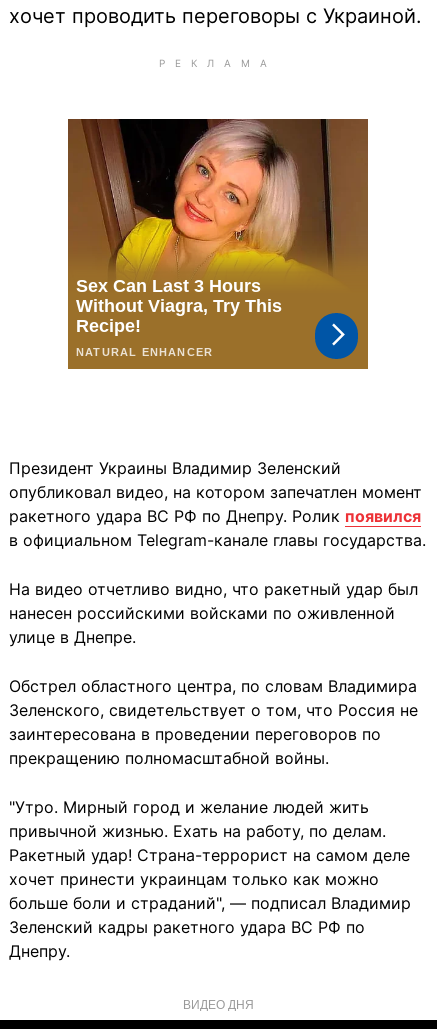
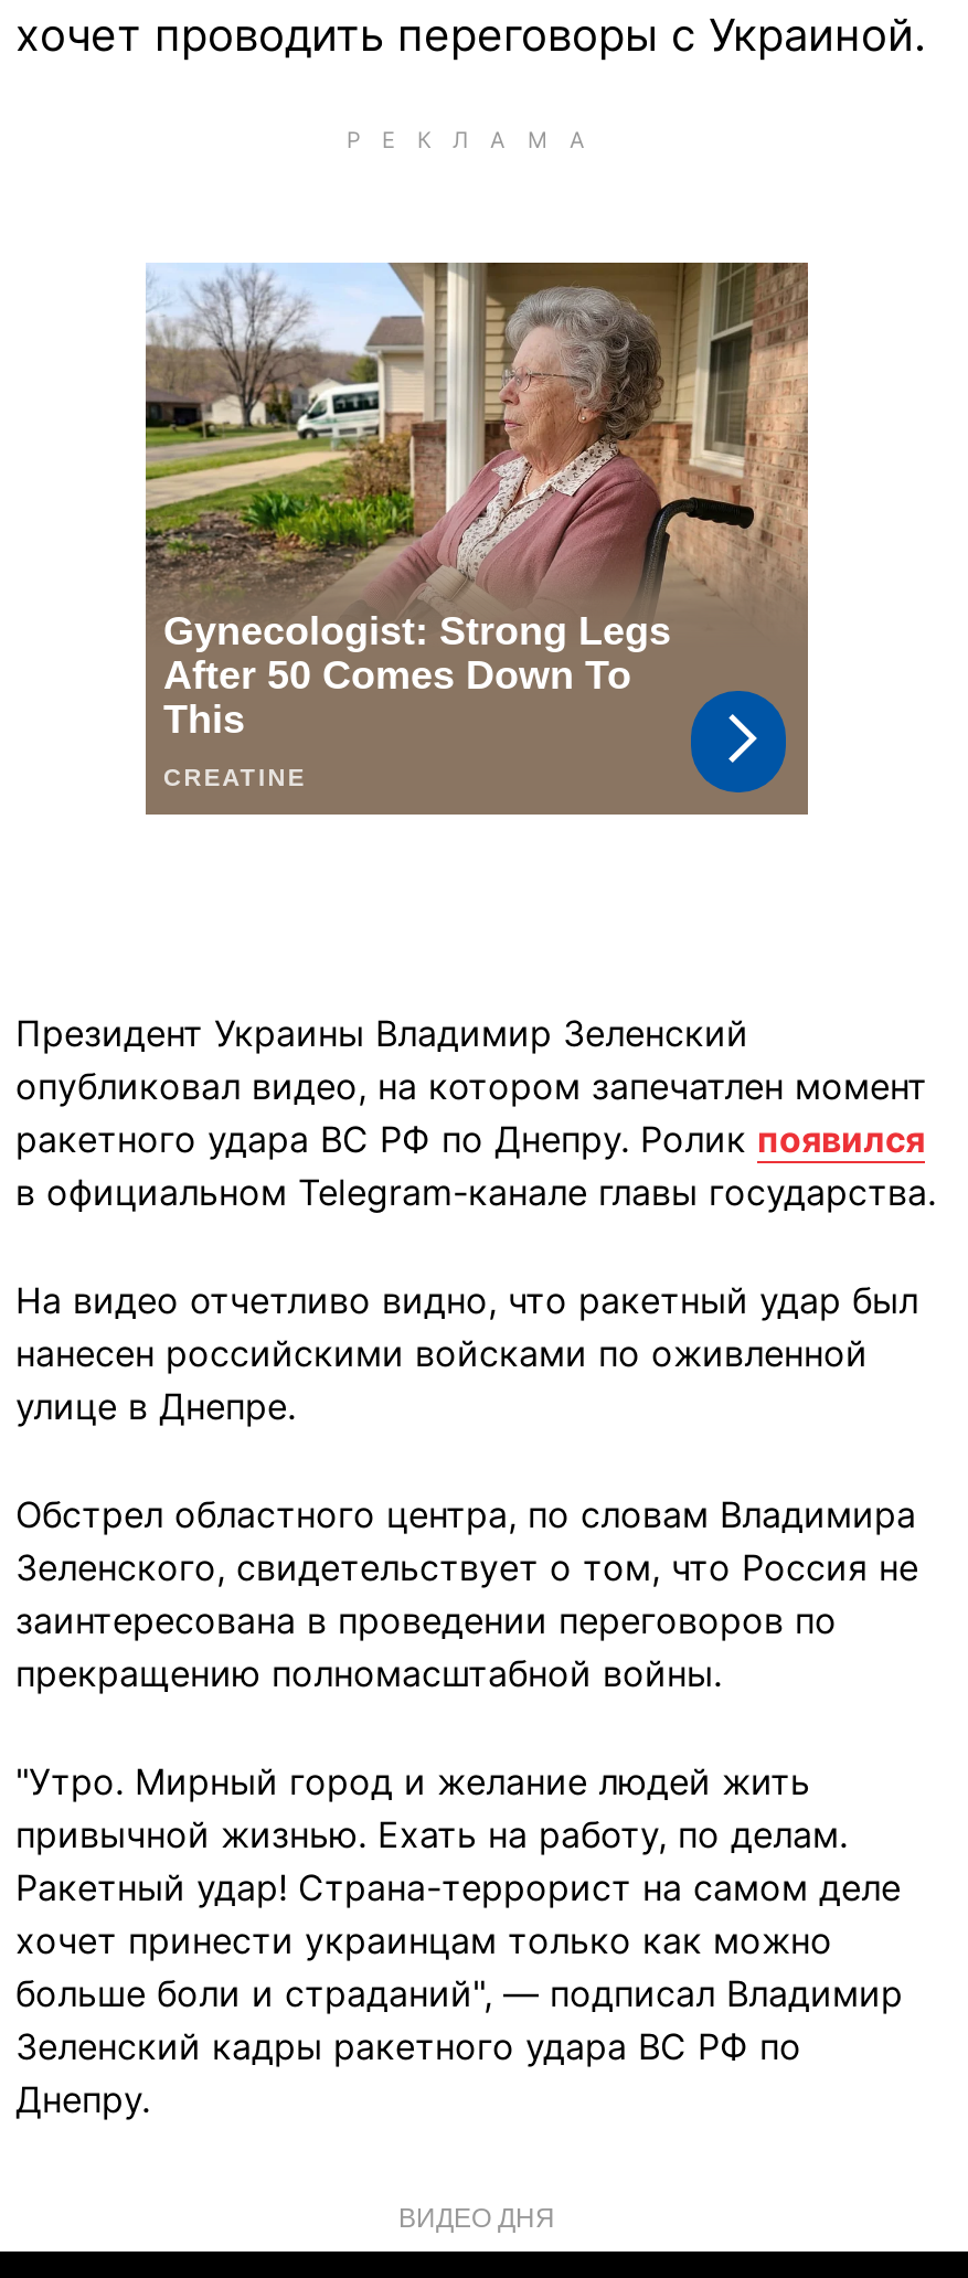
- [image]
+ [image]
